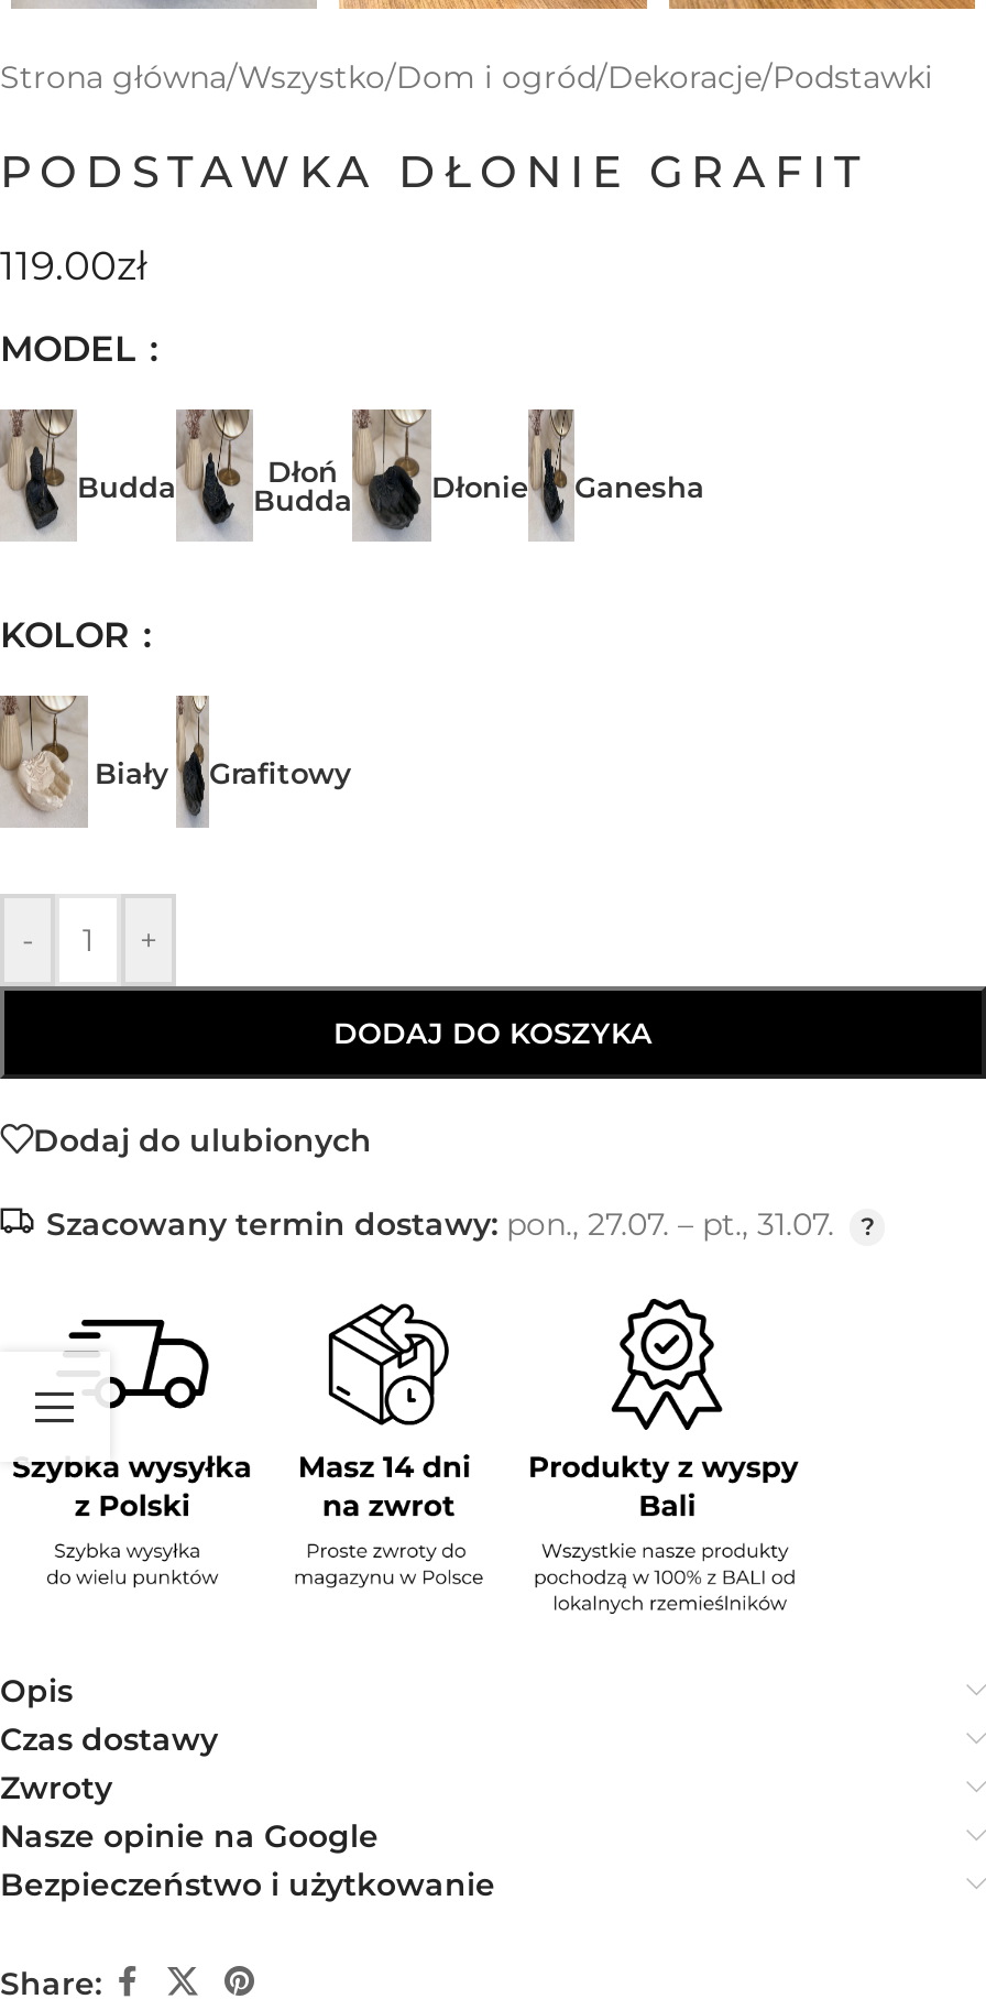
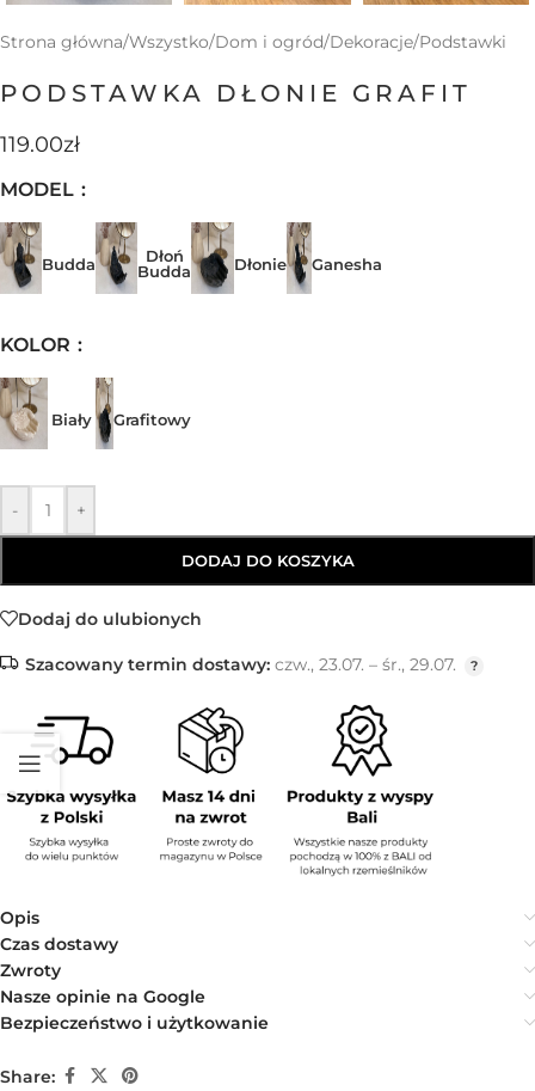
- Szacowany termin dostawy: pon., 27.07. – pt., 31.07.
+ Szacowany termin dostawy: czw., 23.07. – śr., 29.07.
